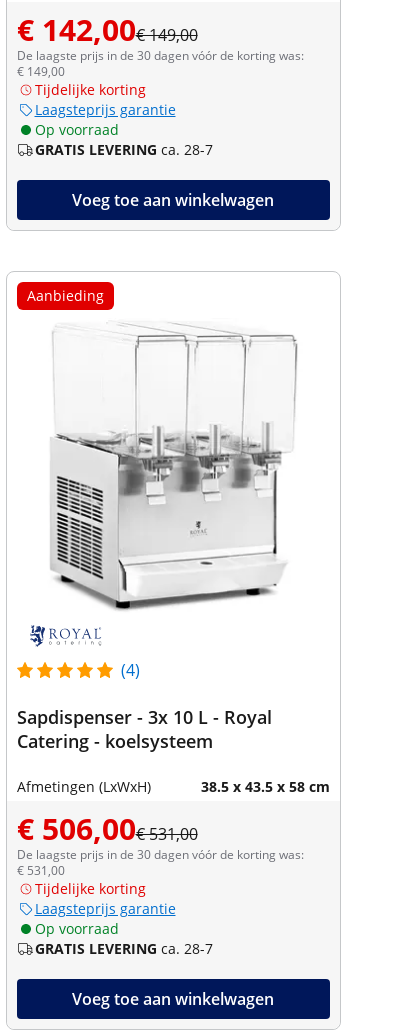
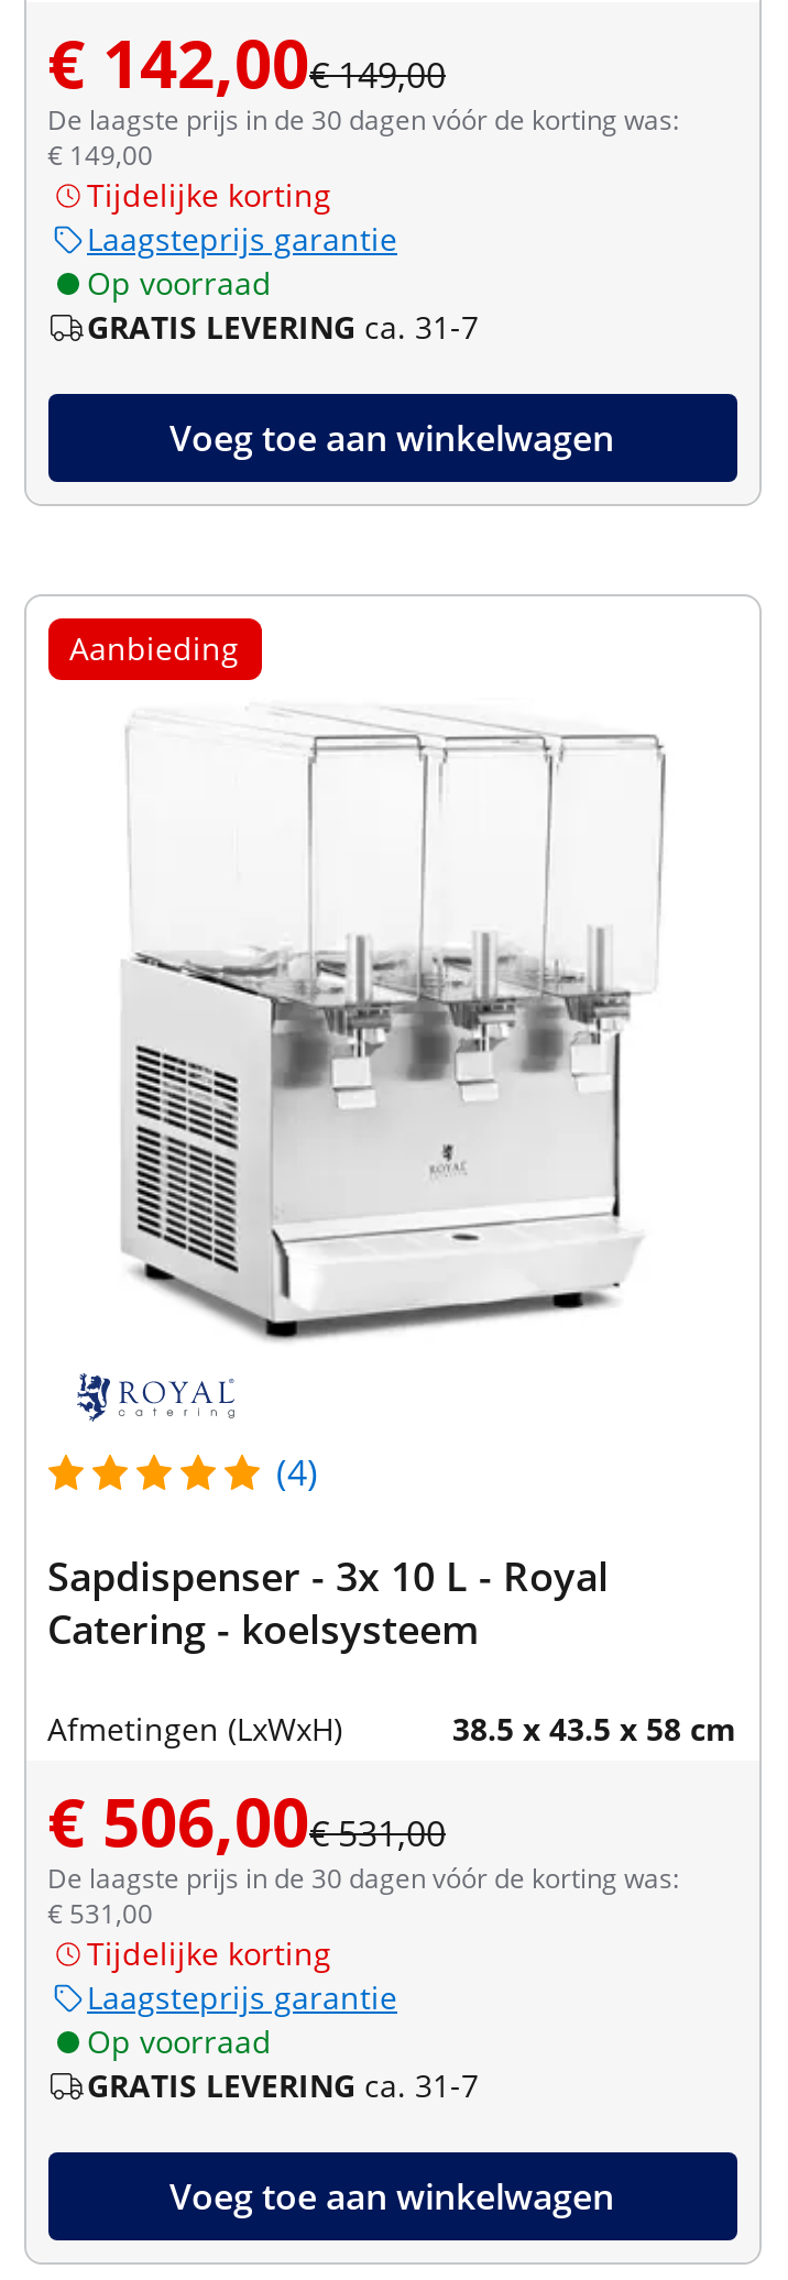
- GRATIS LEVERING ca. 28-7
+ GRATIS LEVERING ca. 31-7

- GRATIS LEVERING ca. 28-7
+ GRATIS LEVERING ca. 31-7
